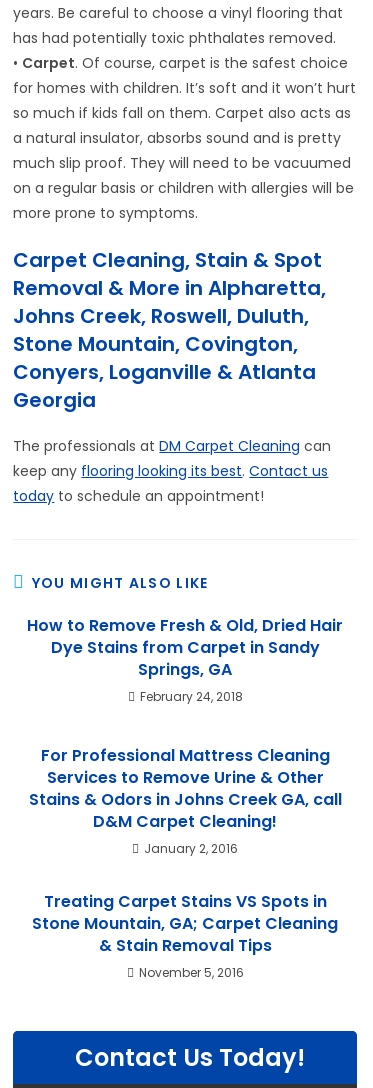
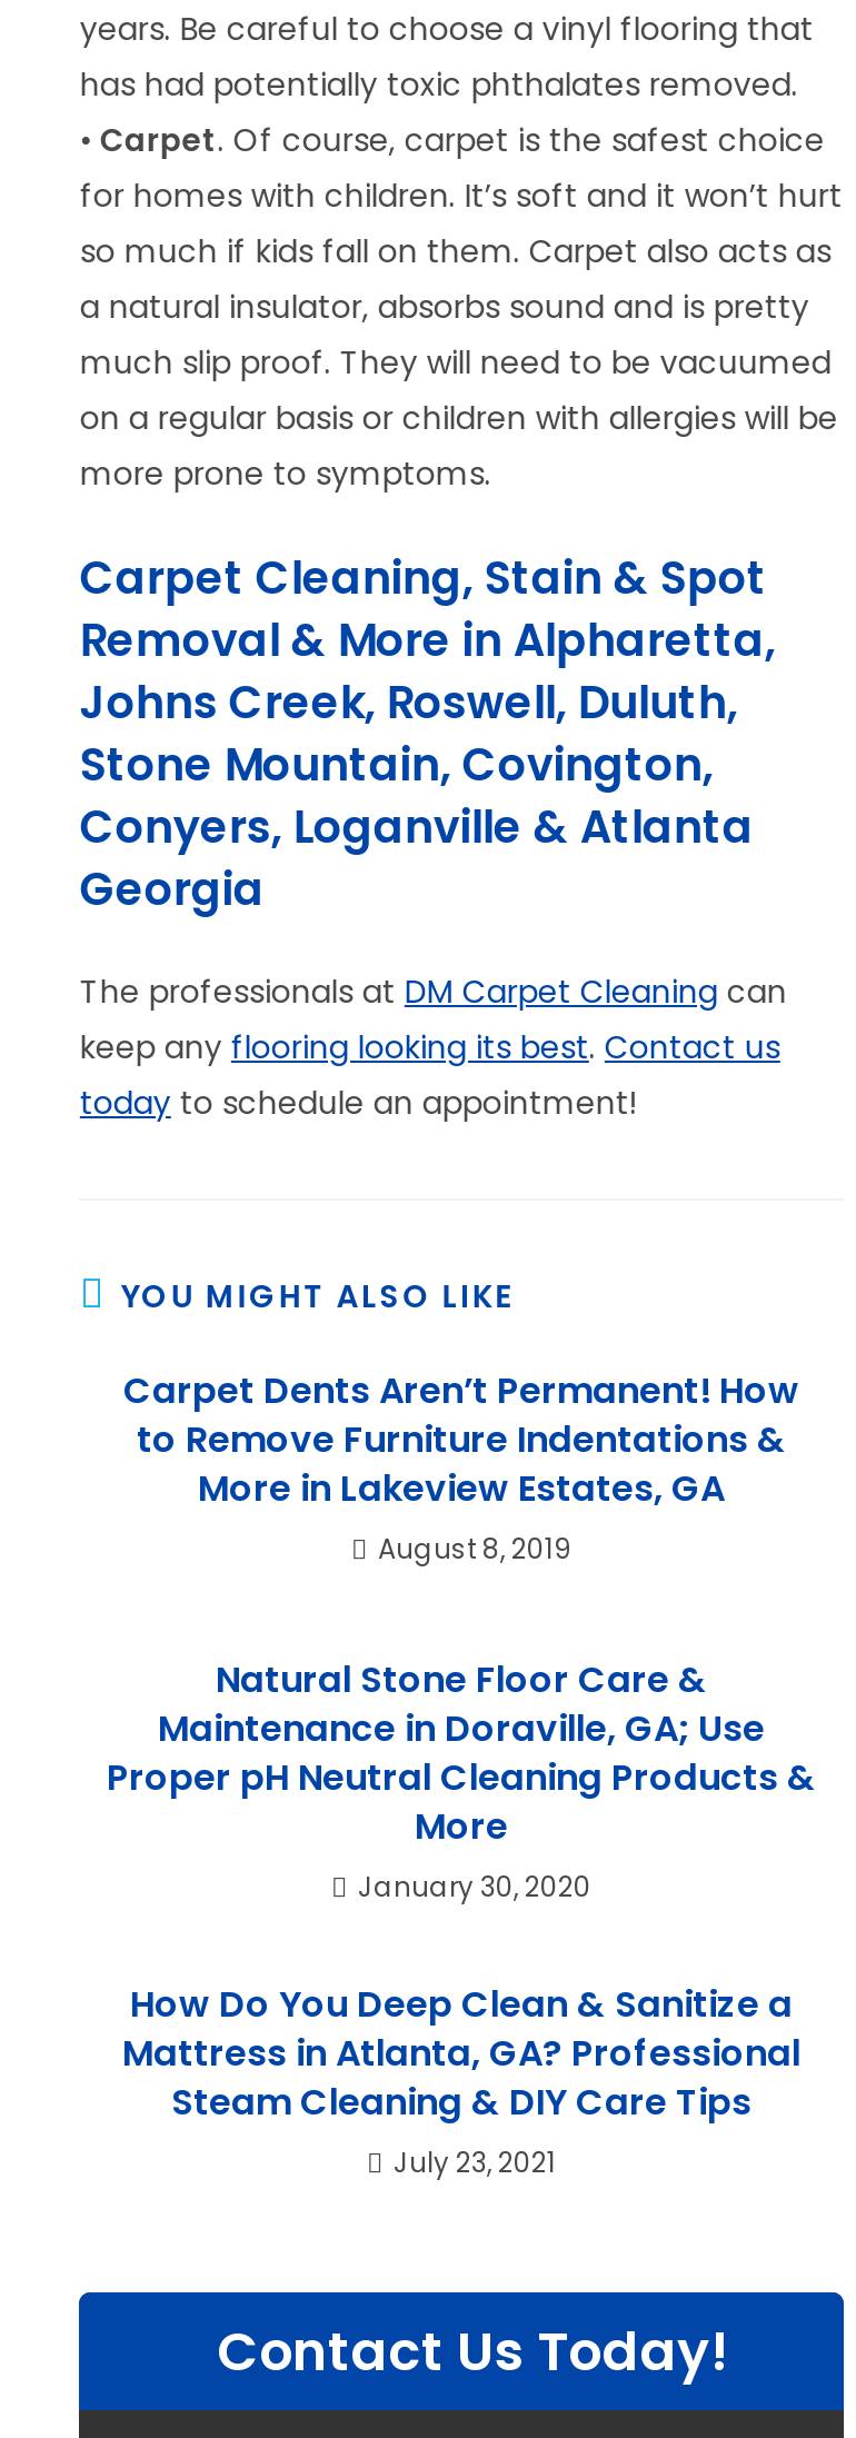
- How to Remove Fresh & Old, Dried Hair
- Dye Stains from Carpet in Sandy
- Springs, GA
- February 24, 2018
+ Carpet Dents Aren’t Permanent! How
+ to Remove Furniture Indentations &
+ More in Lakeview Estates, GA
+ August 8, 2019

- For Professional Mattress Cleaning
- Services to Remove Urine & Other
- Stains & Odors in Johns Creek GA, call
- D&M Carpet Cleaning!
- January 2, 2016
+ Natural Stone Floor Care &
+ Maintenance in Doraville, GA; Use
+ Proper pH Neutral Cleaning Products &
+ More
+ January 30, 2020

- Treating Carpet Stains VS Spots in
- Stone Mountain, GA; Carpet Cleaning
- & Stain Removal Tips
- November 5, 2016
+ How Do You Deep Clean & Sanitize a
+ Mattress in Atlanta, GA? Professional
+ Steam Cleaning & DIY Care Tips
+ July 23, 2021
